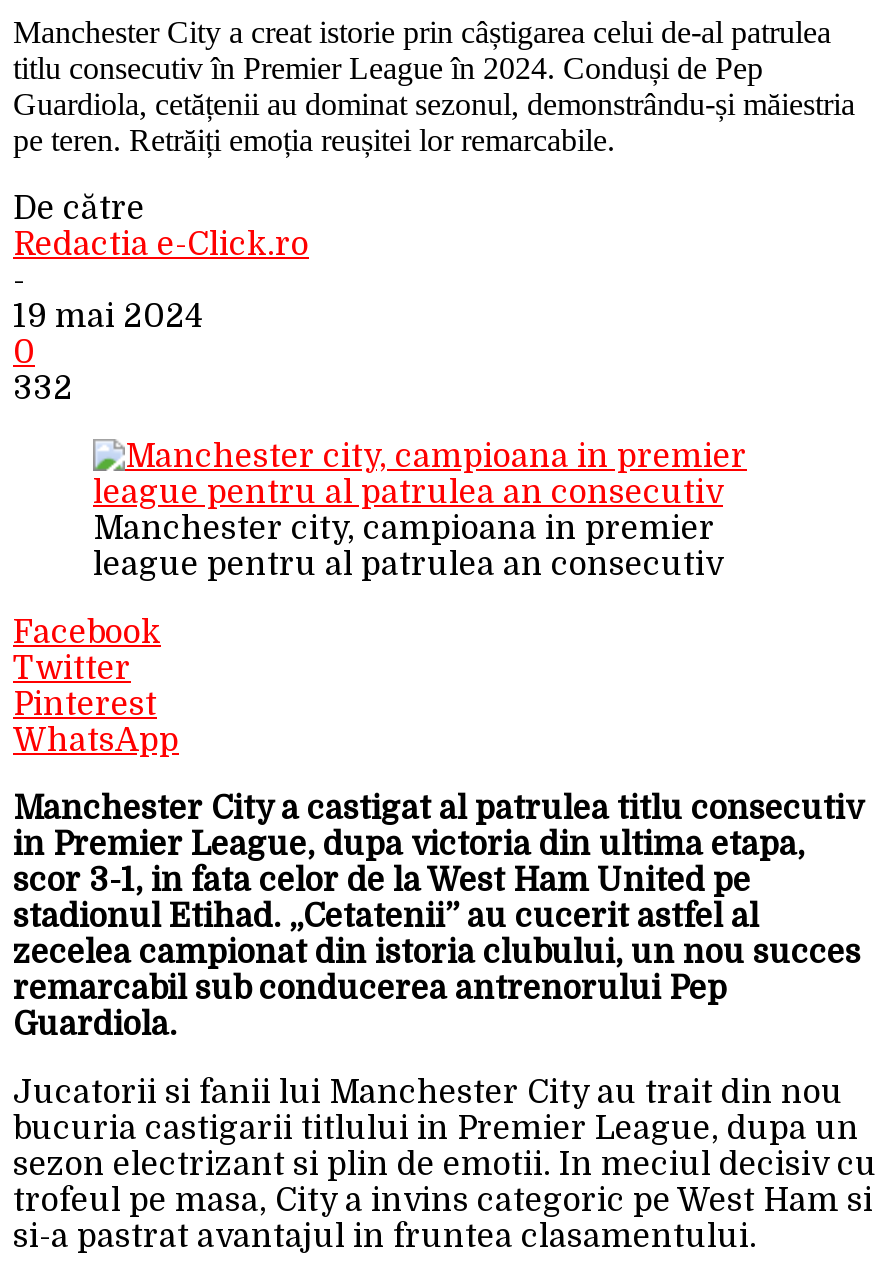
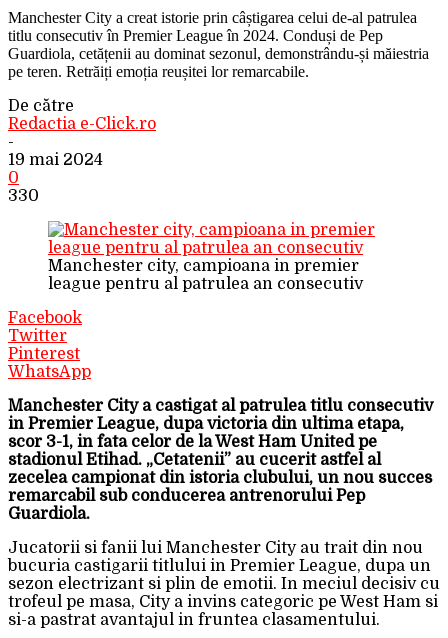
- 332
+ 330
